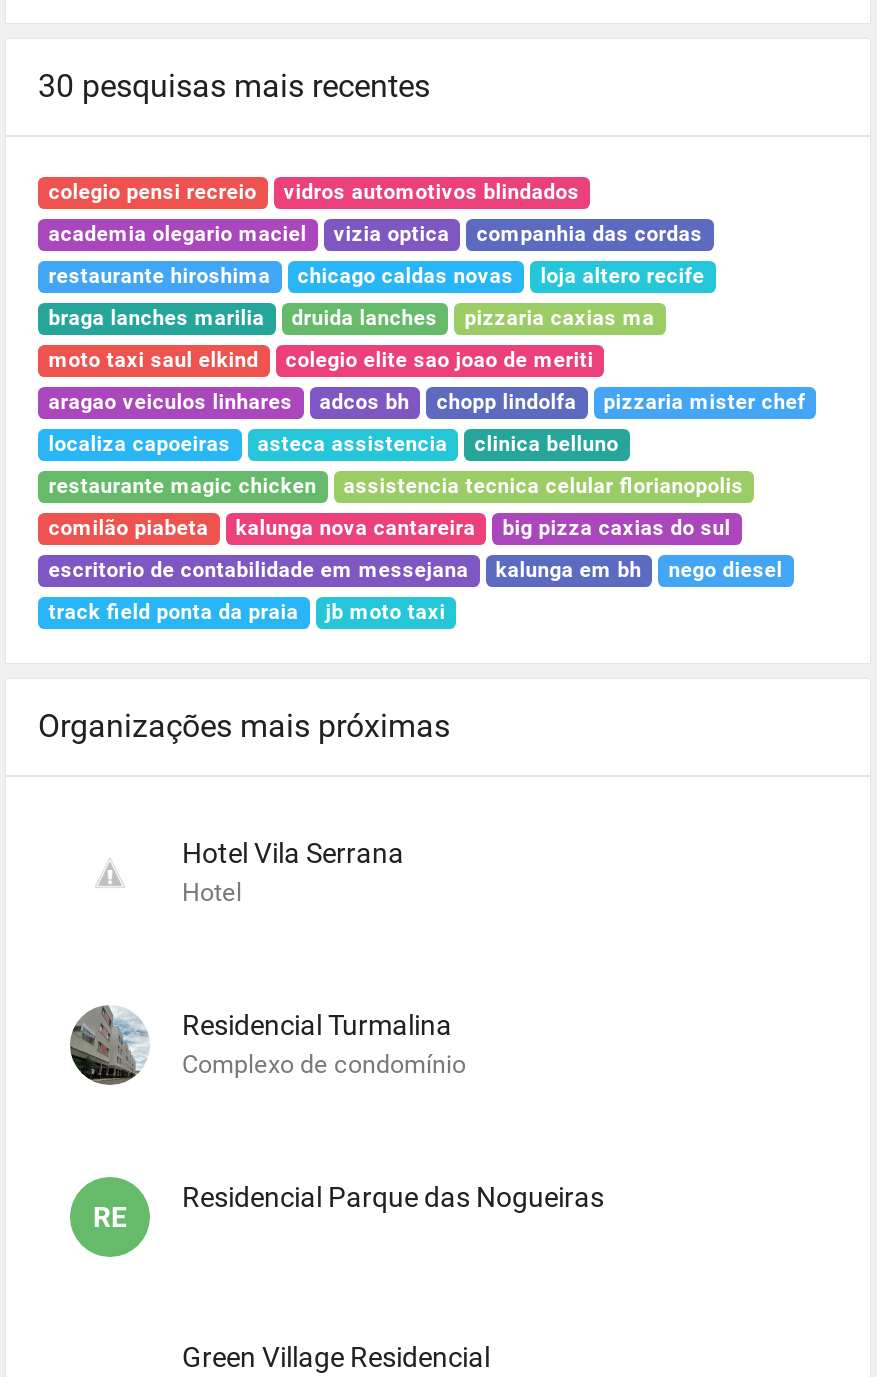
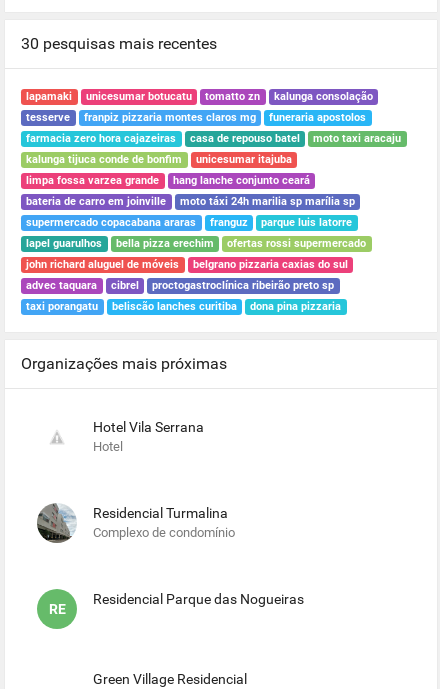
- colegio pensi recreio
- vidros automotivos blindados
+ lapamaki
+ unicesumar botucatu
+ tomatto zn
+ kalunga consolação

- academia olegario maciel
- vizia optica
- companhia das cordas
+ tesserve
+ franpiz pizzaria montes claros mg
+ funeraria apostolos

- restaurante hiroshima
- chicago caldas novas
- loja altero recife
+ farmacia zero hora cajazeiras
+ casa de repouso batel
+ moto taxi aracaju

- braga lanches marilia
- druida lanches
- pizzaria caxias ma
+ kalunga tijuca conde de bonfim
+ unicesumar itajuba

- moto taxi saul elkind
- colegio elite sao joao de meriti
+ limpa fossa varzea grande
+ hang lanche conjunto ceará

- aragao veiculos linhares
- adcos bh
- chopp lindolfa
- pizzaria mister chef
+ bateria de carro em joinville
+ moto táxi 24h marilia sp marília sp

- localiza capoeiras
- asteca assistencia
- clinica belluno
+ supermercado copacabana araras
+ franguz
+ parque luis latorre

- restaurante magic chicken
- assistencia tecnica celular florianopolis
+ lapel guarulhos
+ bella pizza erechim
+ ofertas rossi supermercado

- comilão piabeta
- kalunga nova cantareira
- big pizza caxias do sul
+ john richard aluguel de móveis
+ belgrano pizzaria caxias do sul

- escritorio de contabilidade em messejana
- kalunga em bh
- nego diesel
+ advec taquara
+ cibrel
+ proctogastroclínica ribeirão preto sp

- track field ponta da praia
- jb moto taxi
+ taxi porangatu
+ beliscão lanches curitiba
+ dona pina pizzaria
